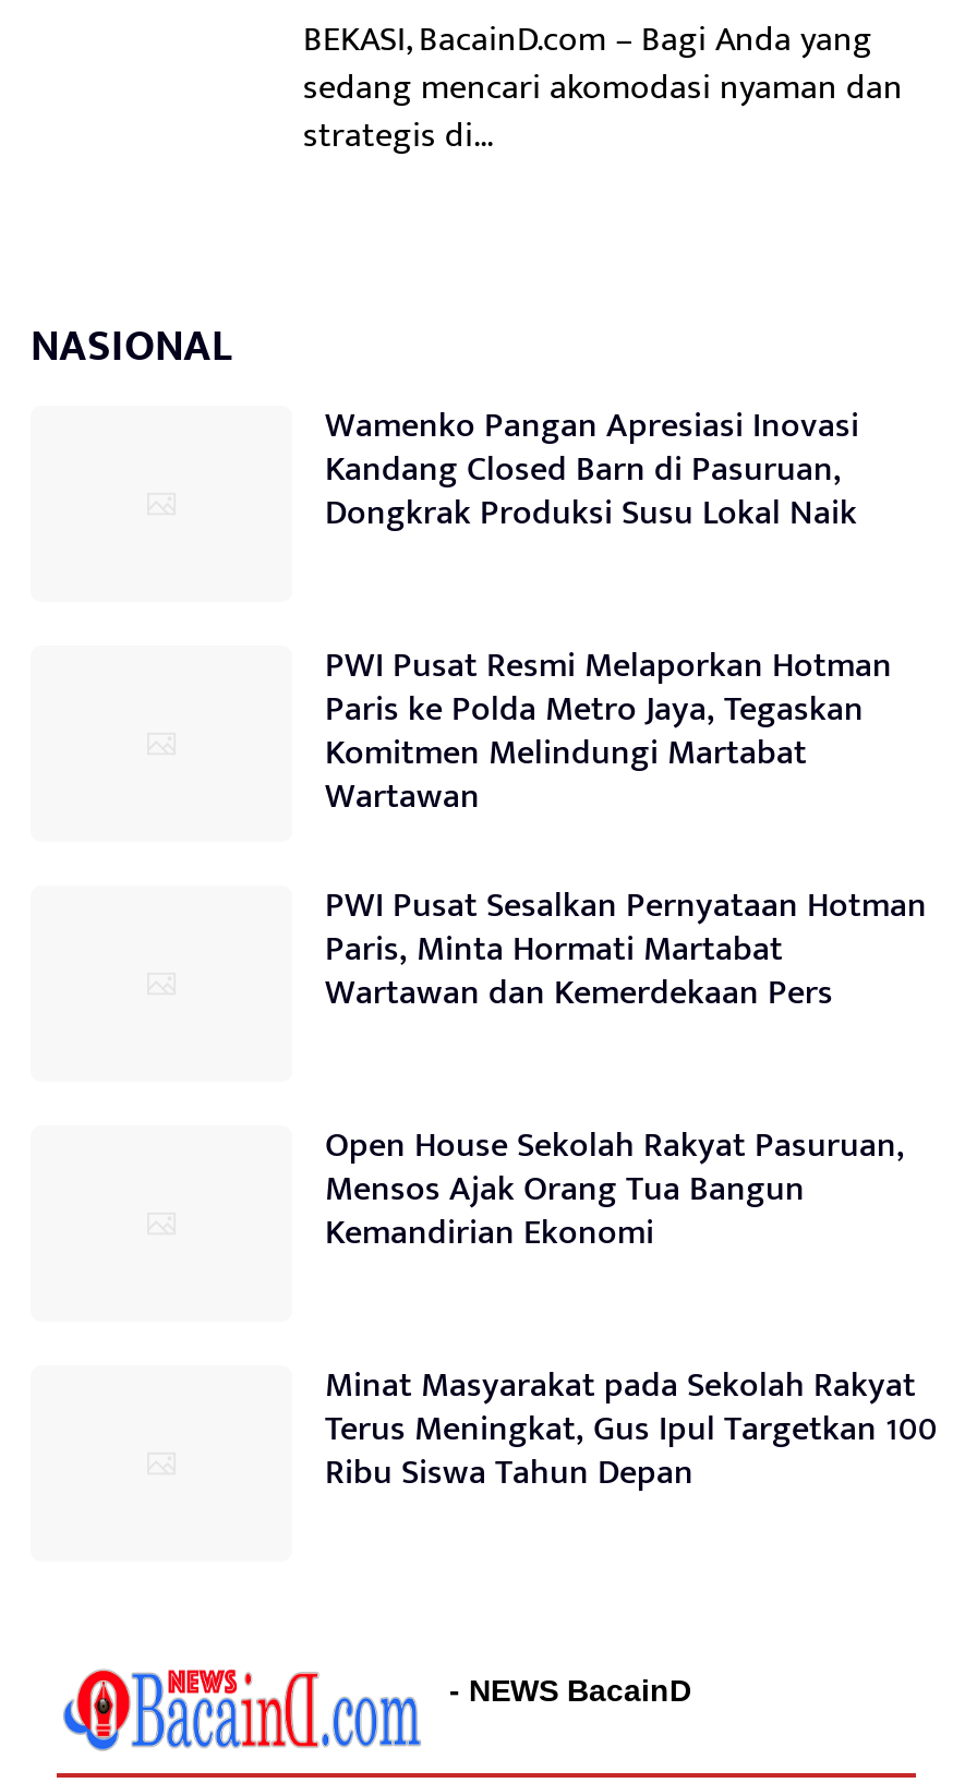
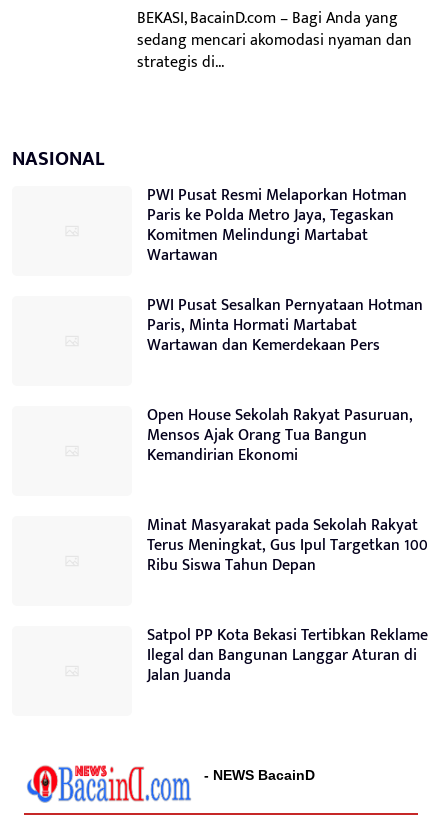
- Wamenko Pangan Apresiasi Inovasi
- Kandang Closed Barn di Pasuruan,
- Dongkrak Produksi Susu Lokal Naik

moved up: PWI Pusat Resmi Melaporkan Hotman | Paris ke Polda Metro Jaya, Tegaskan | Komitmen Melindungi Martabat | ... | Terus Meningkat, Gus Ipul Targetkan 100 | Ribu Siswa Tahun Depan

+ Satpol PP Kota Bekasi Tertibkan Reklame
+ Ilegal dan Bangunan Langgar Aturan di
+ Jalan Juanda
